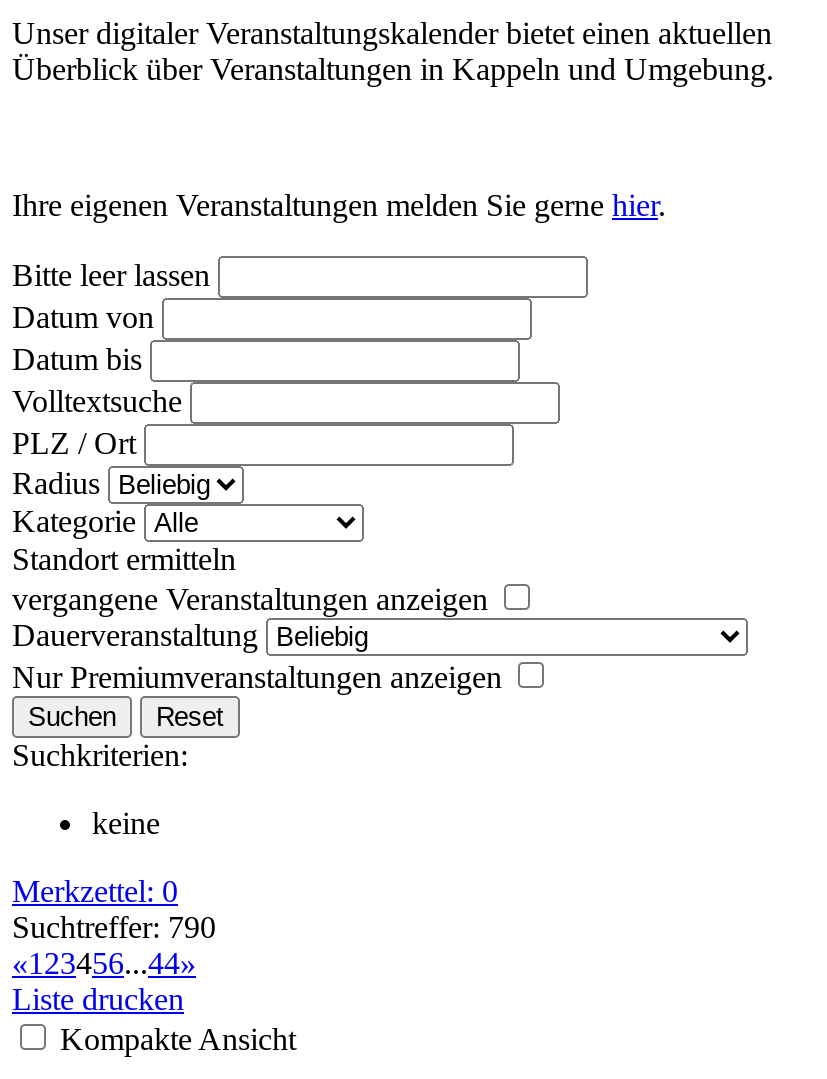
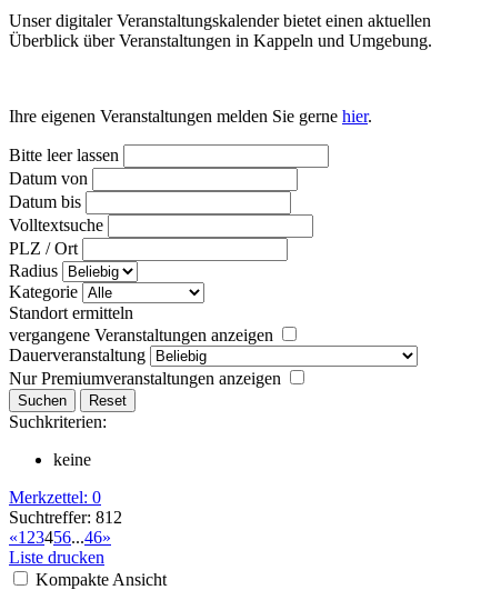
- Suchtreffer: 790
+ Suchtreffer: 812

- «1 23456...44»
+ «1 23456...46»
